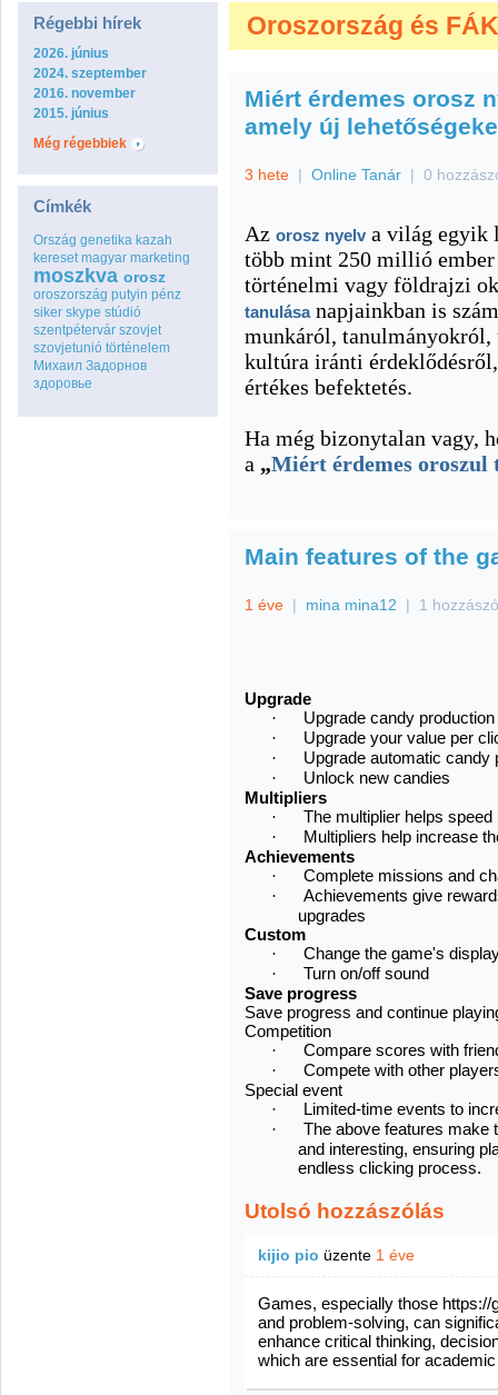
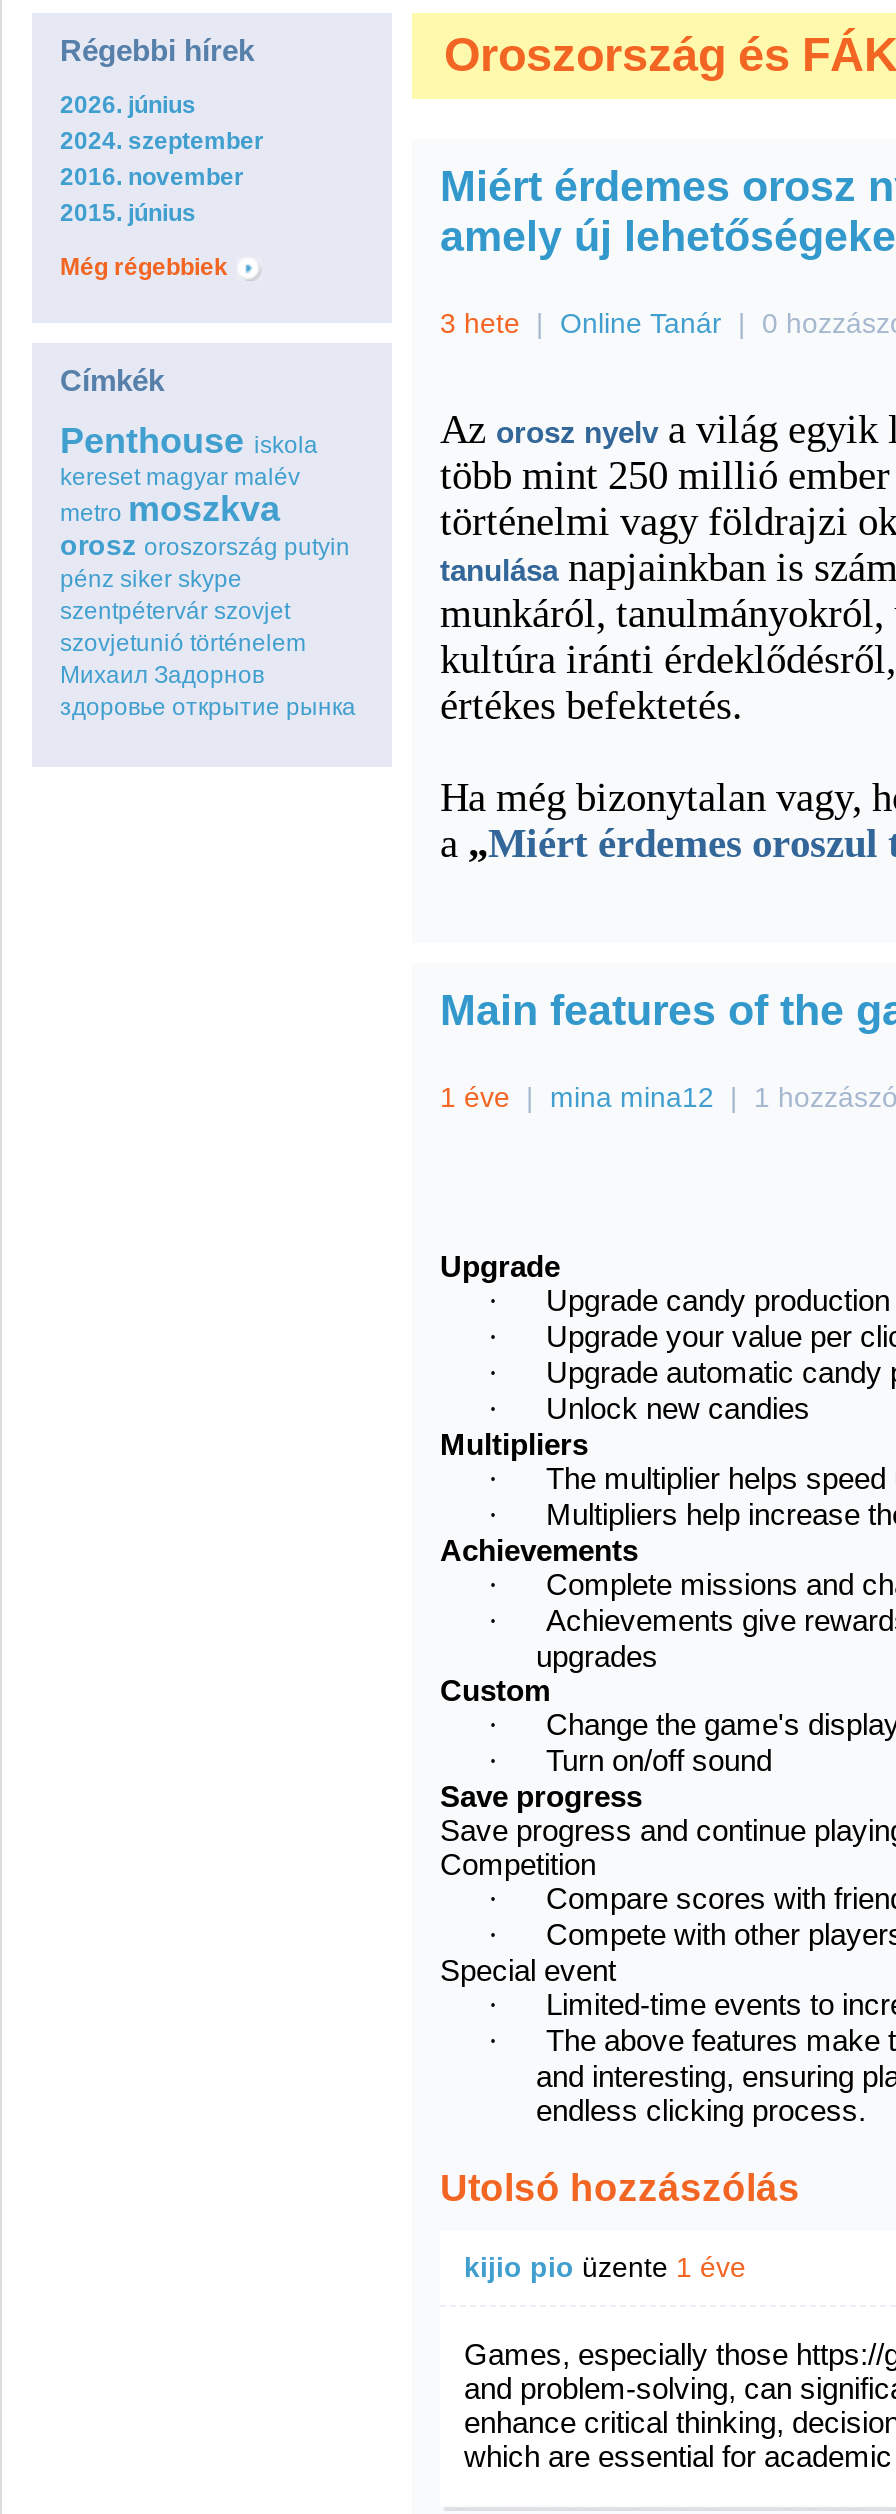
- Ország genetika kazah
- kereset magyar marketing
- moszkva orosz
- oroszország putyin pénz
- siker skype stúdió
+ Penthouse iskola
+ kereset magyar malév
+ metro moszkva
+ orosz oroszország putyin
+ pénz siker skype

- здоровье
+ здоровье открытие рынка
